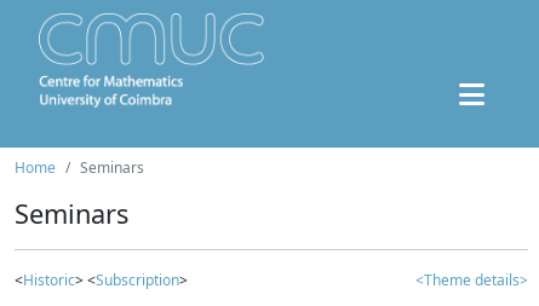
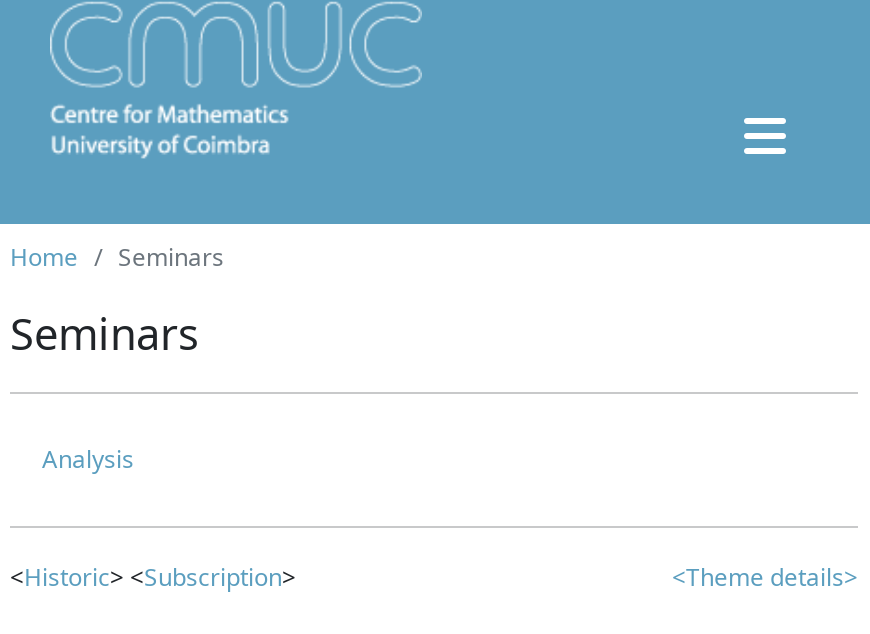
+ Analysis
